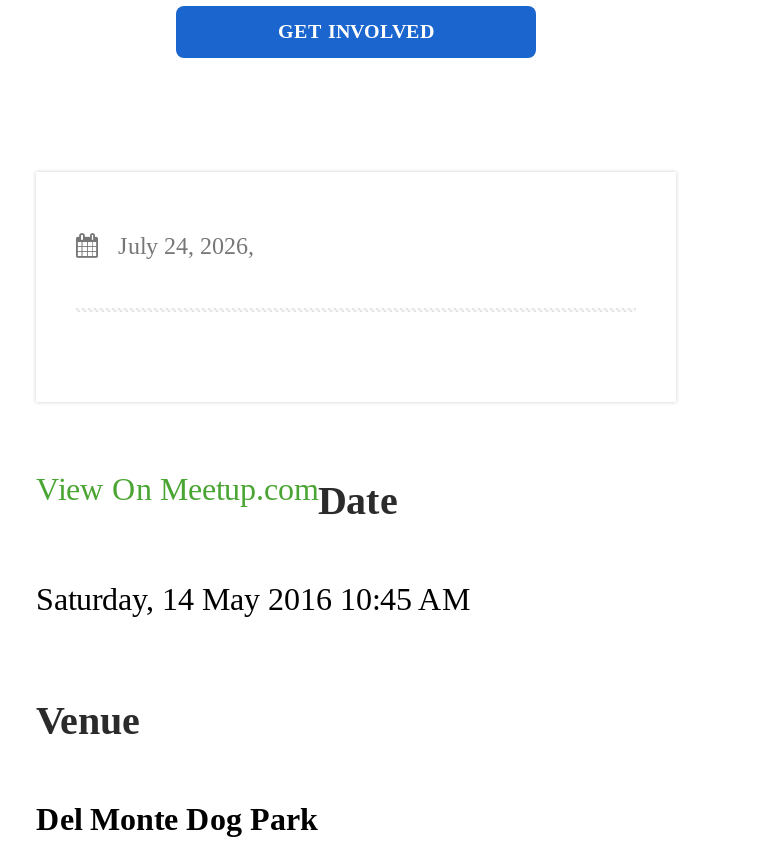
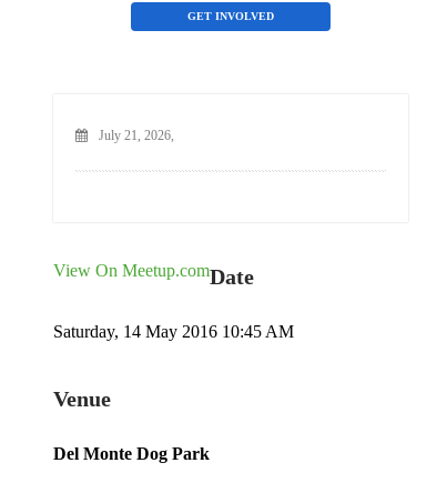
- July 24, 2026,
+ July 21, 2026,
